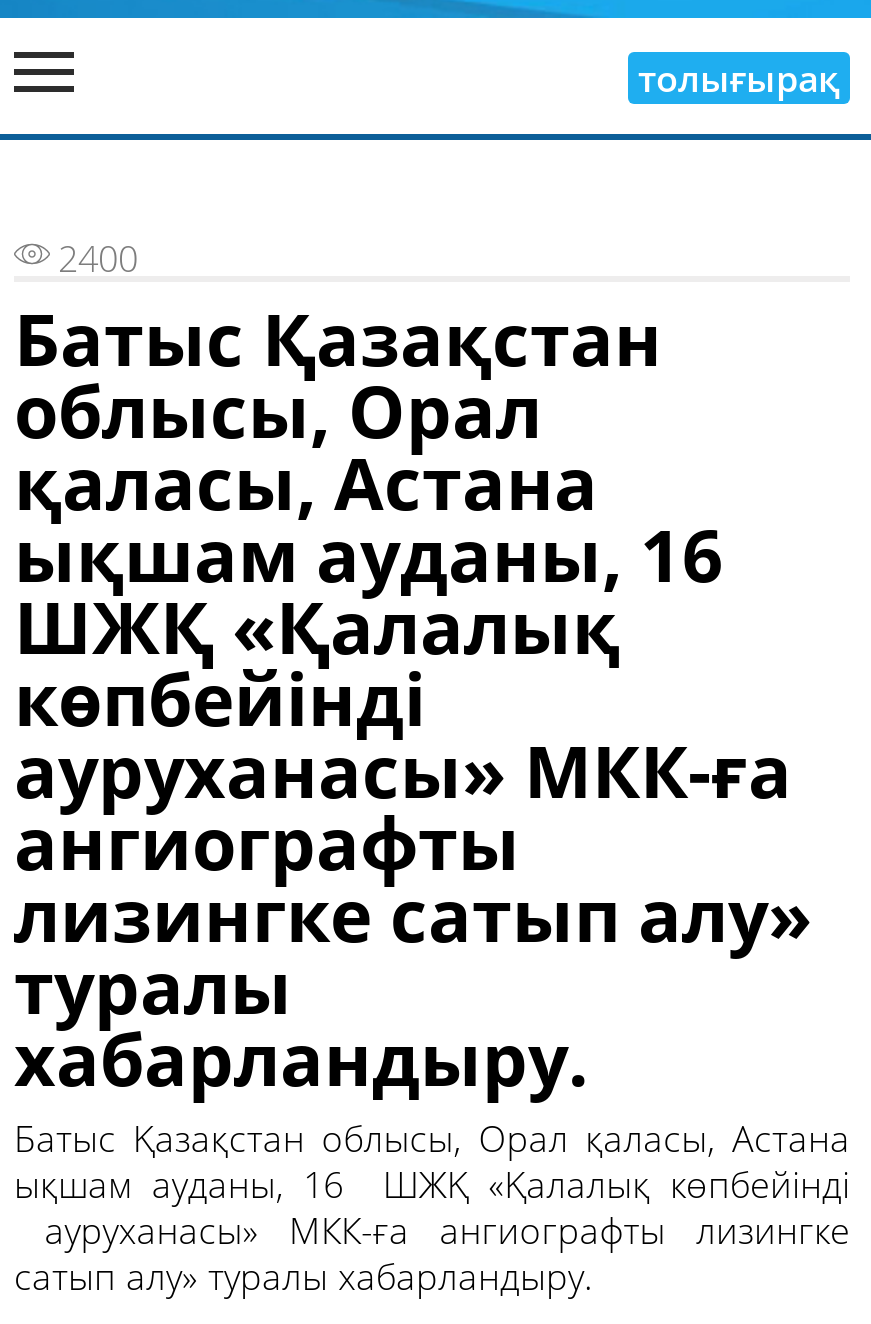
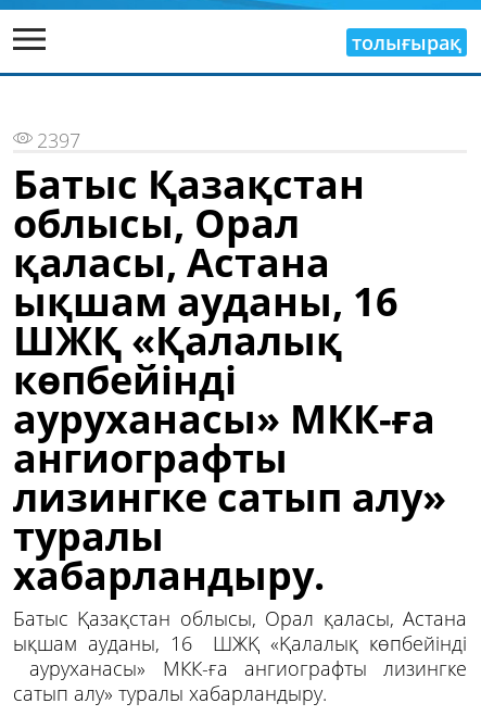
- 2400
+ 2397
